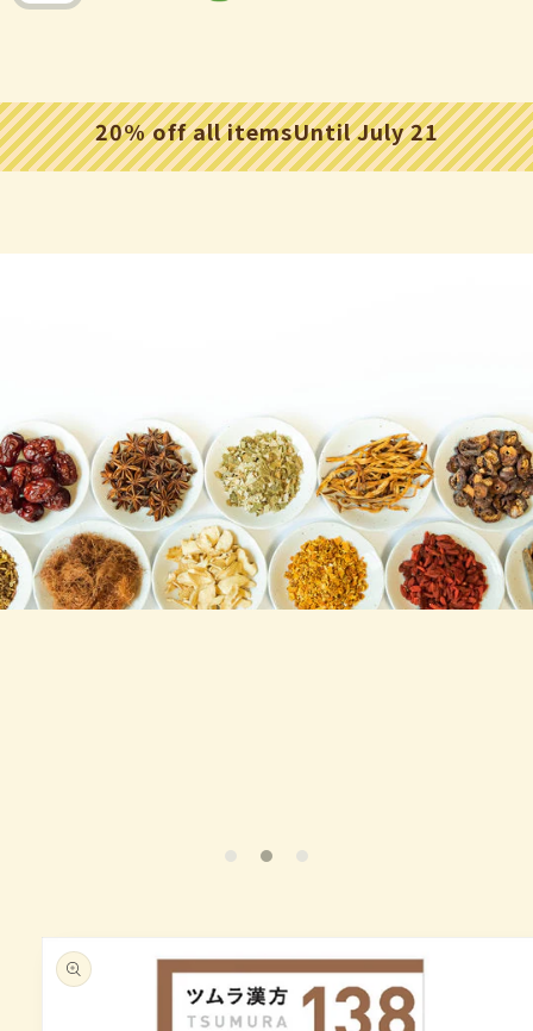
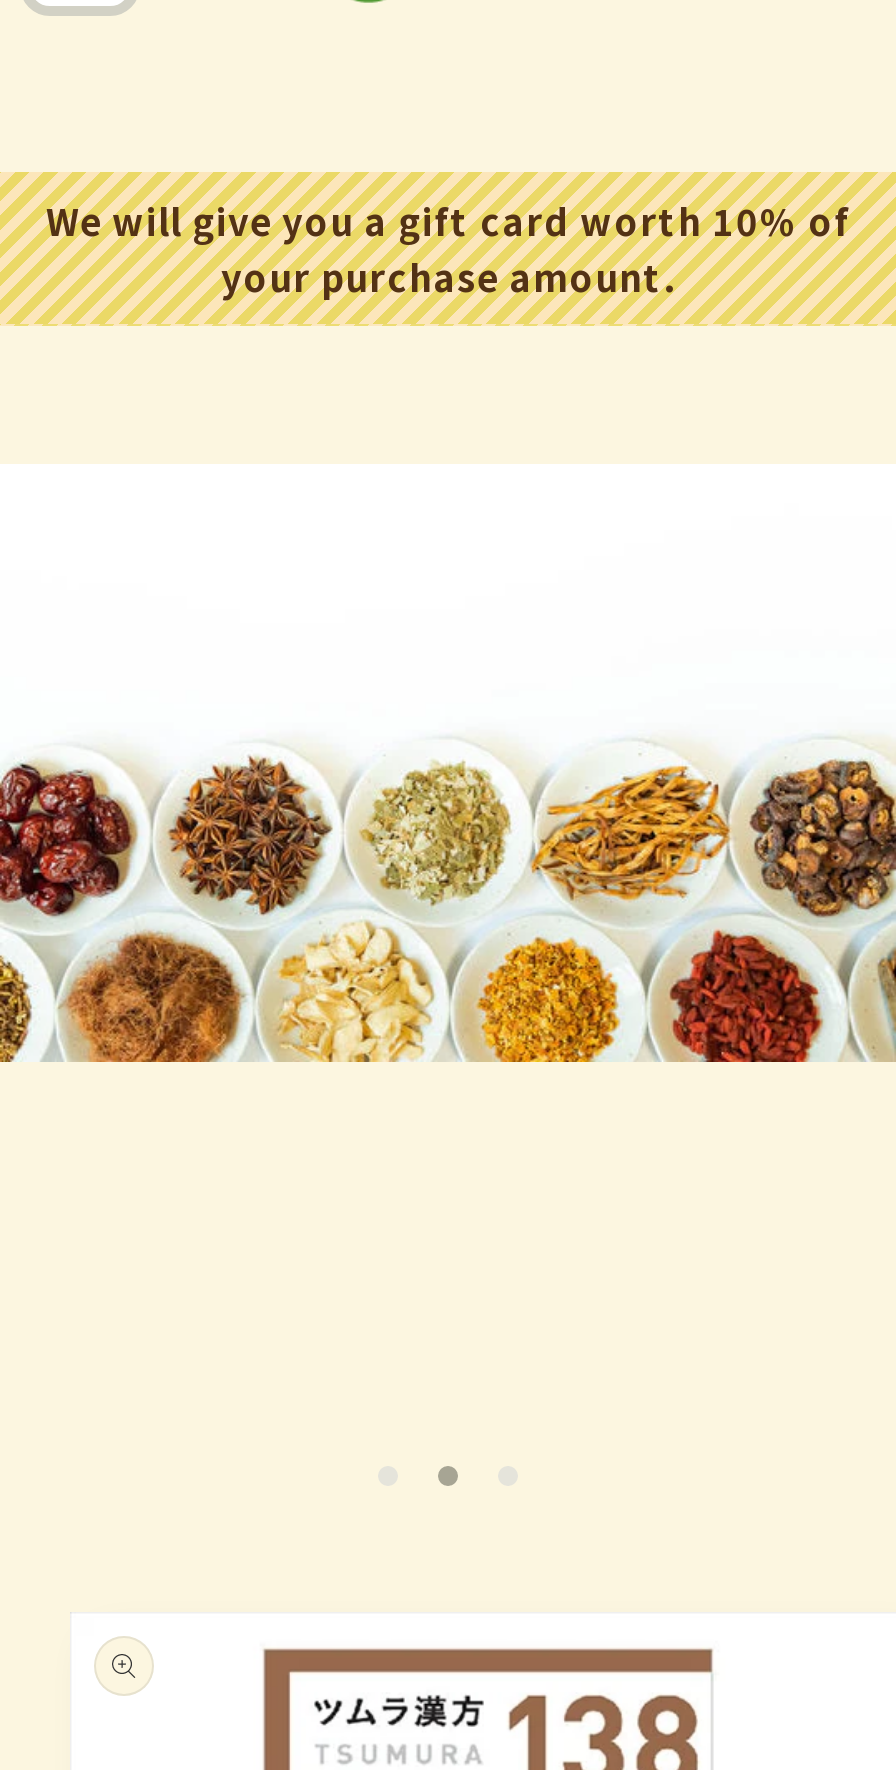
- 20% off all itemsUntil July 21
+ We will give you a gift card worth 10% of
+ your purchase amount.
